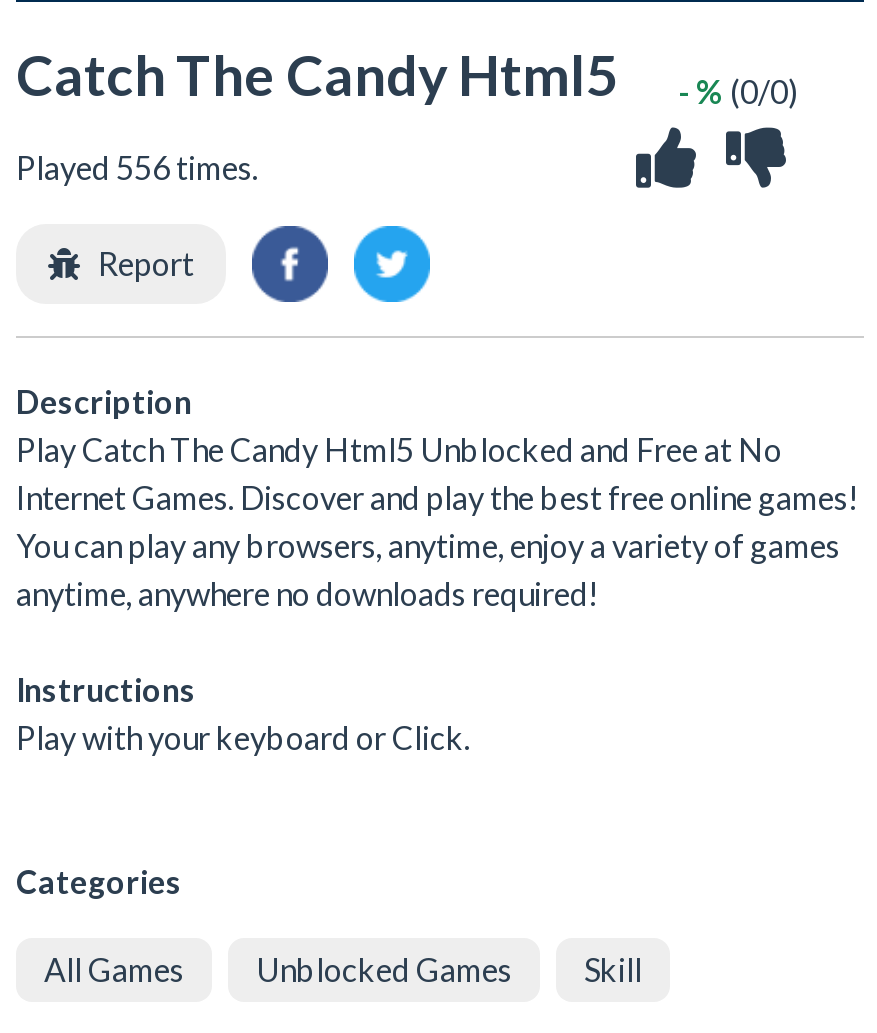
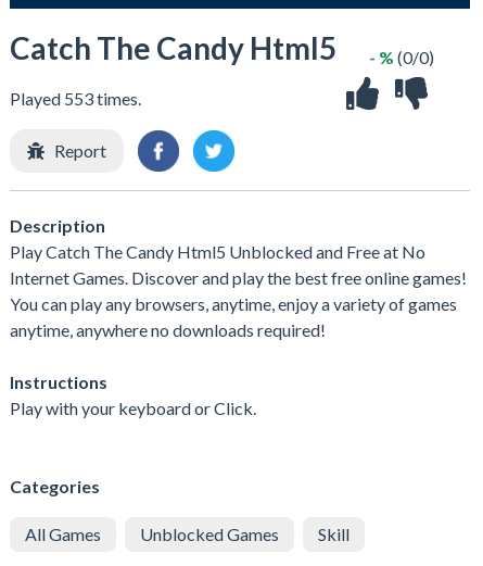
- Played 556 times.
+ Played 553 times.
